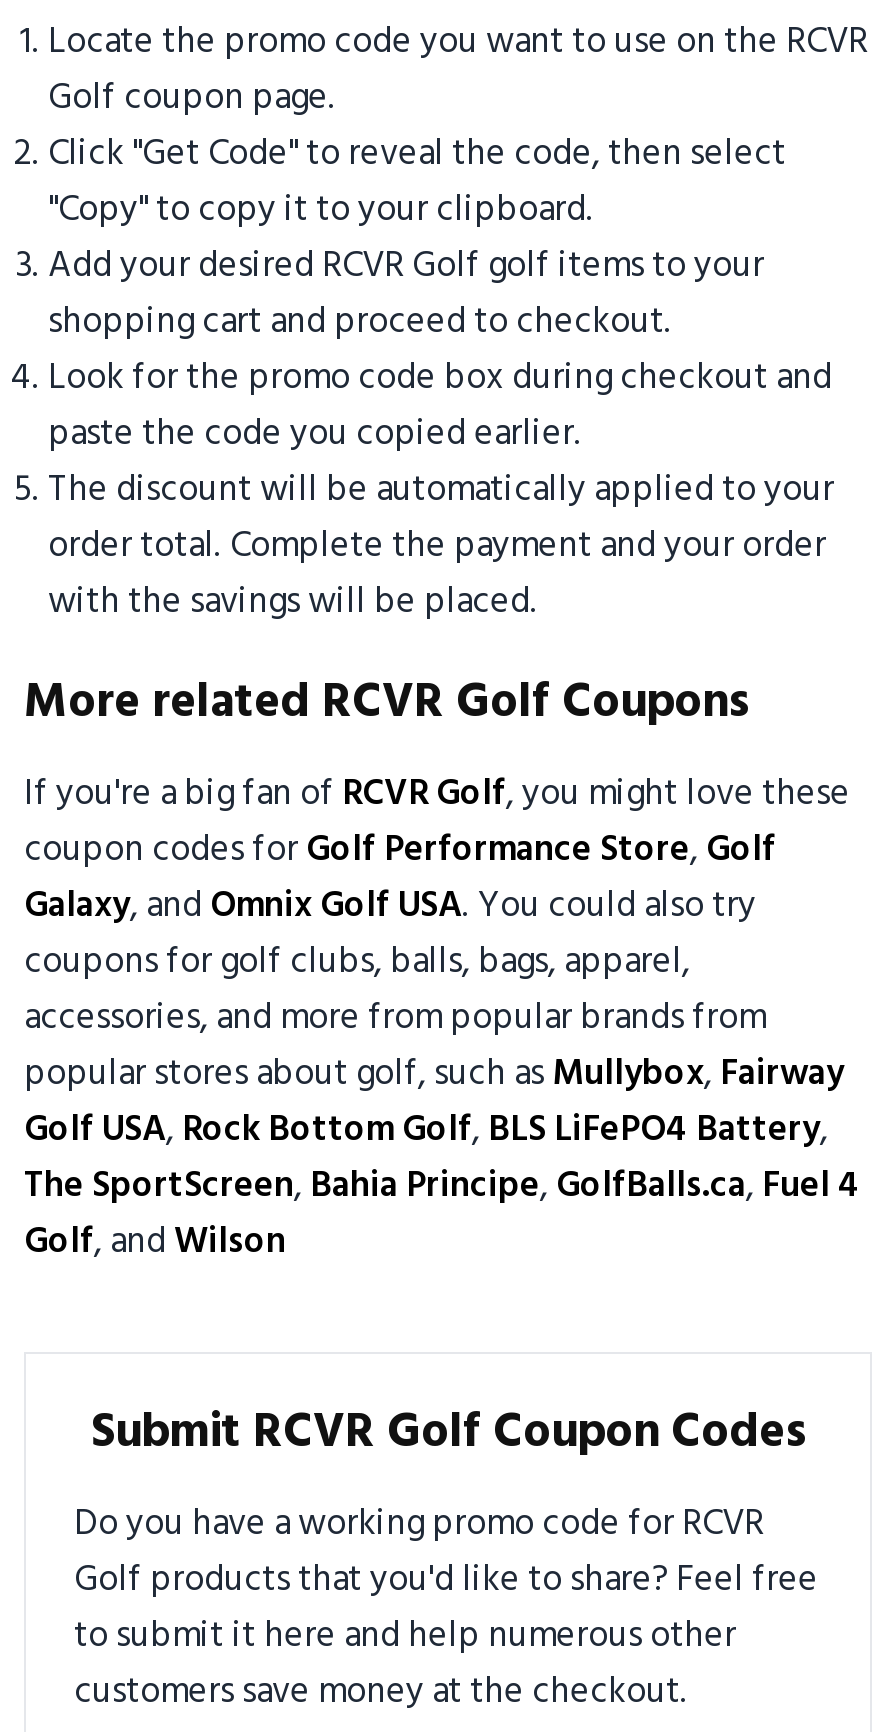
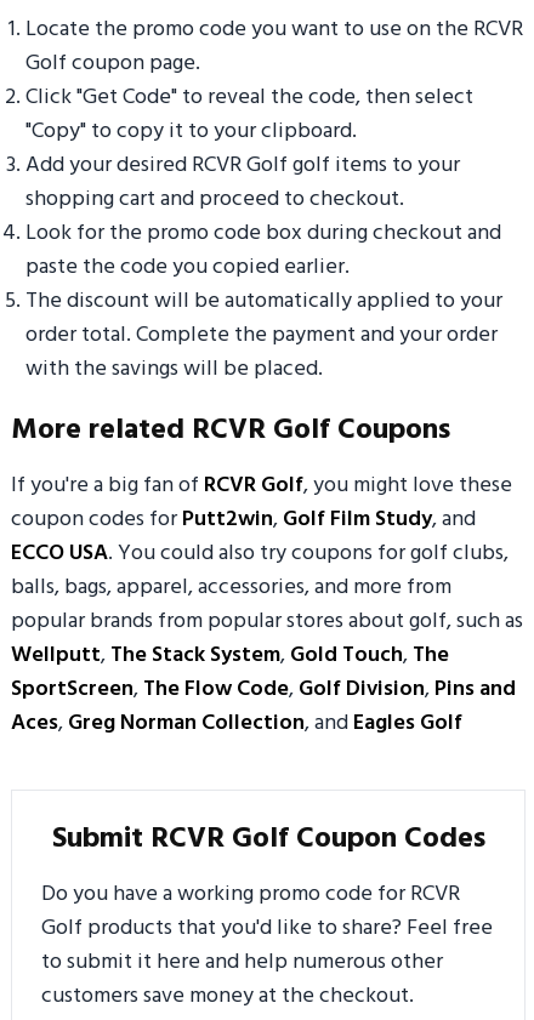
- coupon codes for Golf Performance Store, Golf
- Galaxy, and Omnix Golf USA. You could also try
- coupons for golf clubs, balls, bags, apparel,
- accessories, and more from popular brands from
- popular stores about golf, such as Mullybox, Fairway
- Golf USA, Rock Bottom Golf, BLS LiFePO4 Battery,
- The SportScreen, Bahia Principe, GolfBalls.ca, Fuel 4
- Golf, and Wilson
+ coupon codes for Putt2win, Golf Film Study, and
+ ECCO USA. You could also try coupons for golf clubs,
+ balls, bags, apparel, accessories, and more from
+ popular brands from popular stores about golf, such as
+ Wellputt, The Stack System, Gold Touch, The
+ SportScreen, The Flow Code, Golf Division, Pins and
+ Aces, Greg Norman Collection, and Eagles Golf
